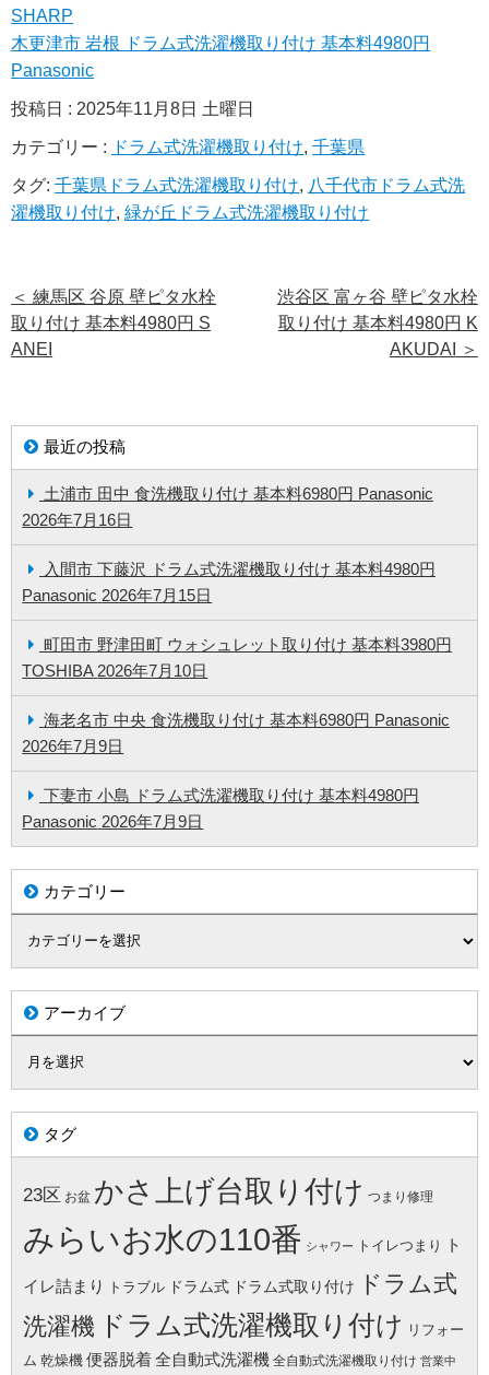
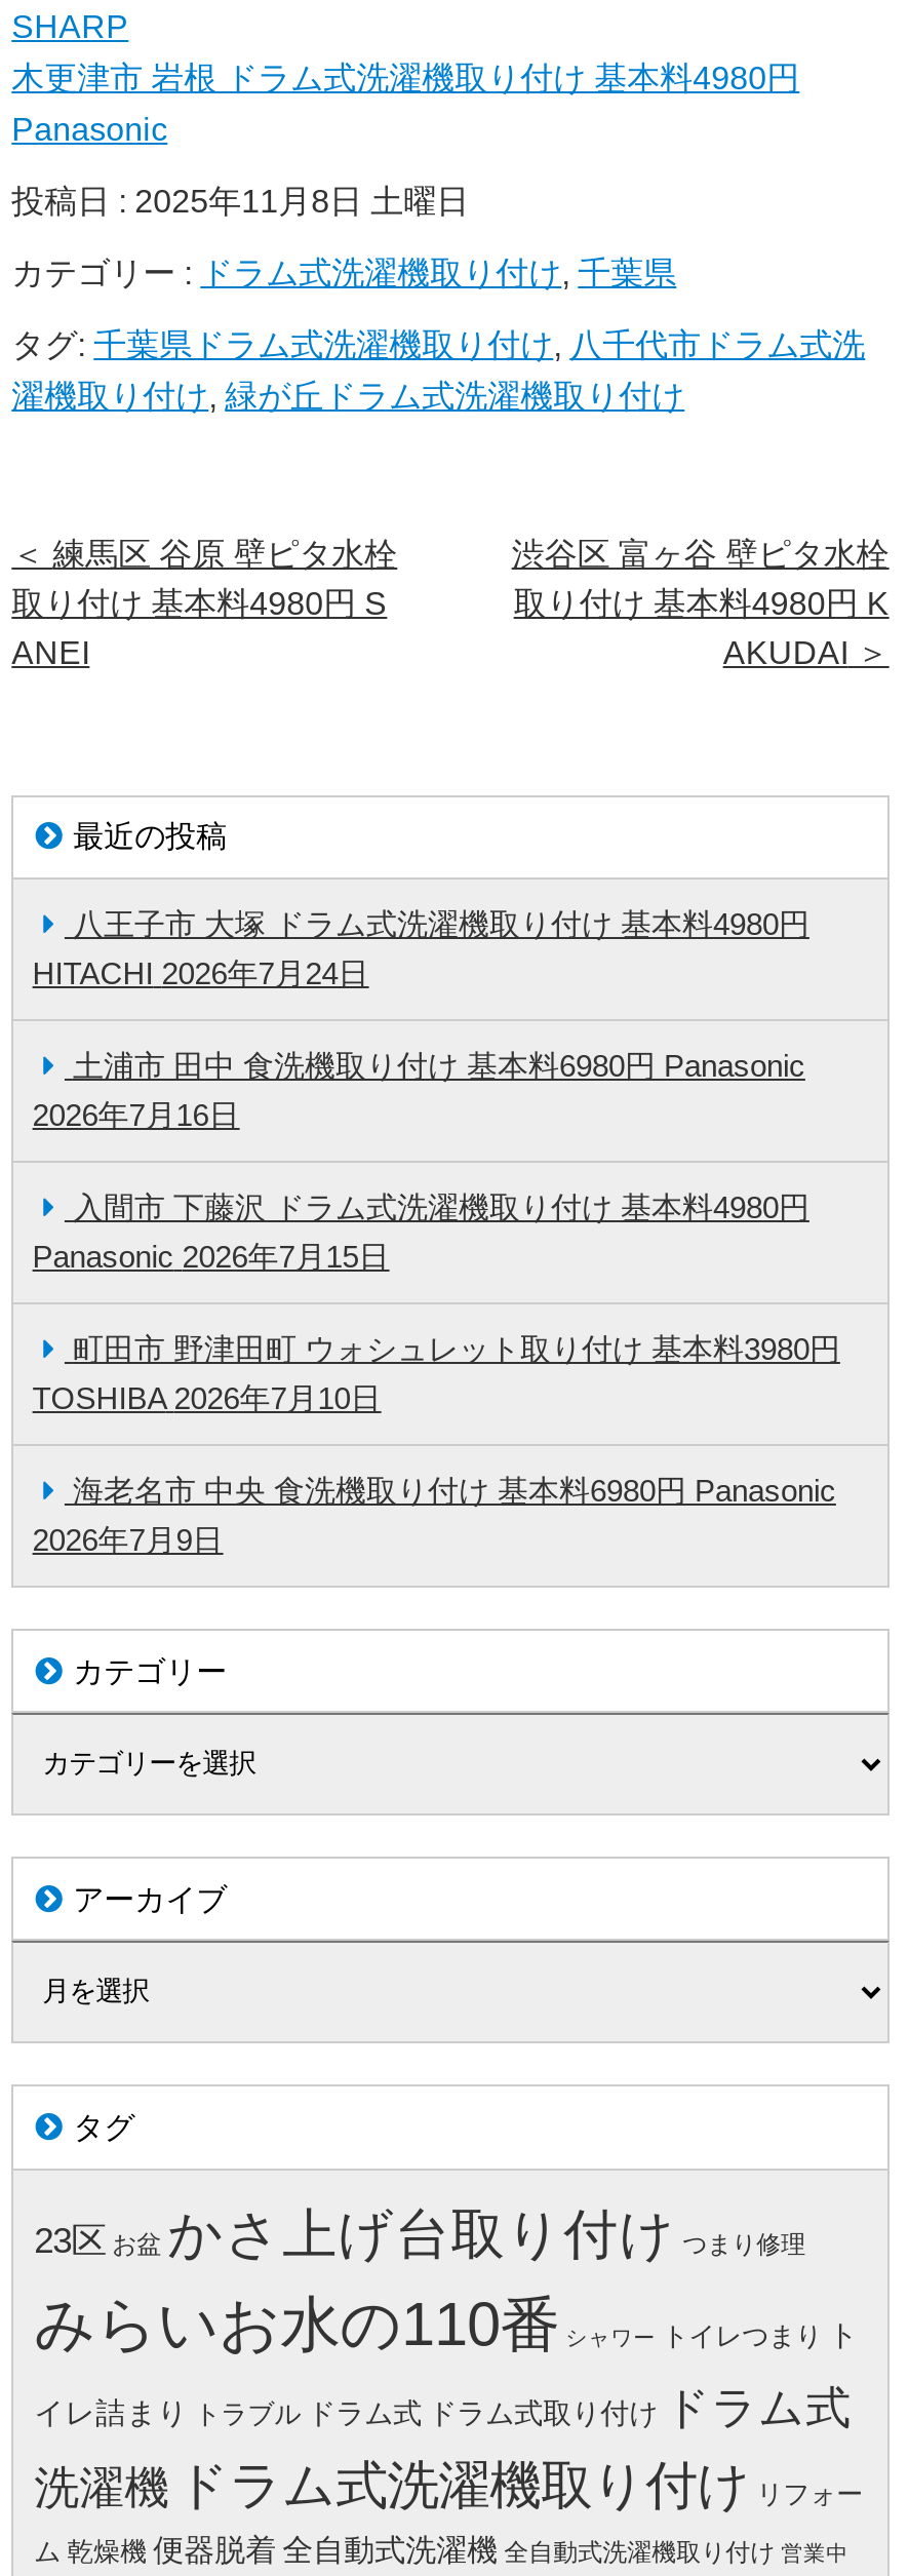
+ 八王子市 大塚 ドラム式洗濯機取り付け 基本料4980円
+ HITACHI 2026年7月24日

moved down: 土浦市 田中 食洗機取り付け 基本料6980円 Panasonic | 2026年7月16日 | 入間市 下藤沢 ドラム式洗濯機取り付け 基本料4980円 | Panasonic 2026年7月15日 | 町田市 野津田町 ウォシュレット取り付け 基本料3980円 | TOSHIBA 2026年7月10日 | 海老名市 中央 食洗機取り付け 基本料6980円 Panasonic | 2026年7月9日

- 下妻市 小島 ドラム式洗濯機取り付け 基本料4980円
- Panasonic 2026年7月9日
